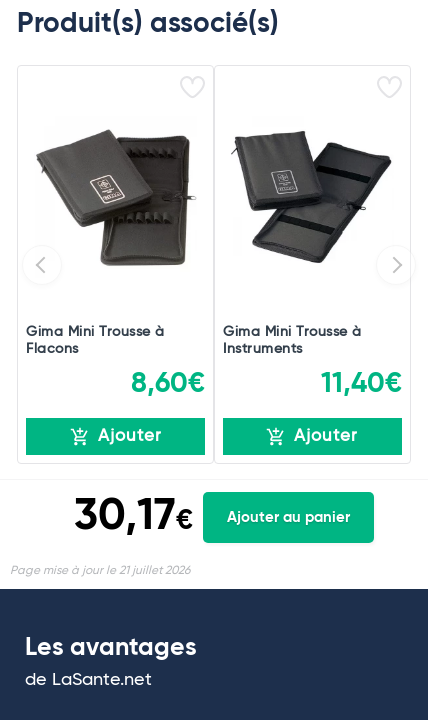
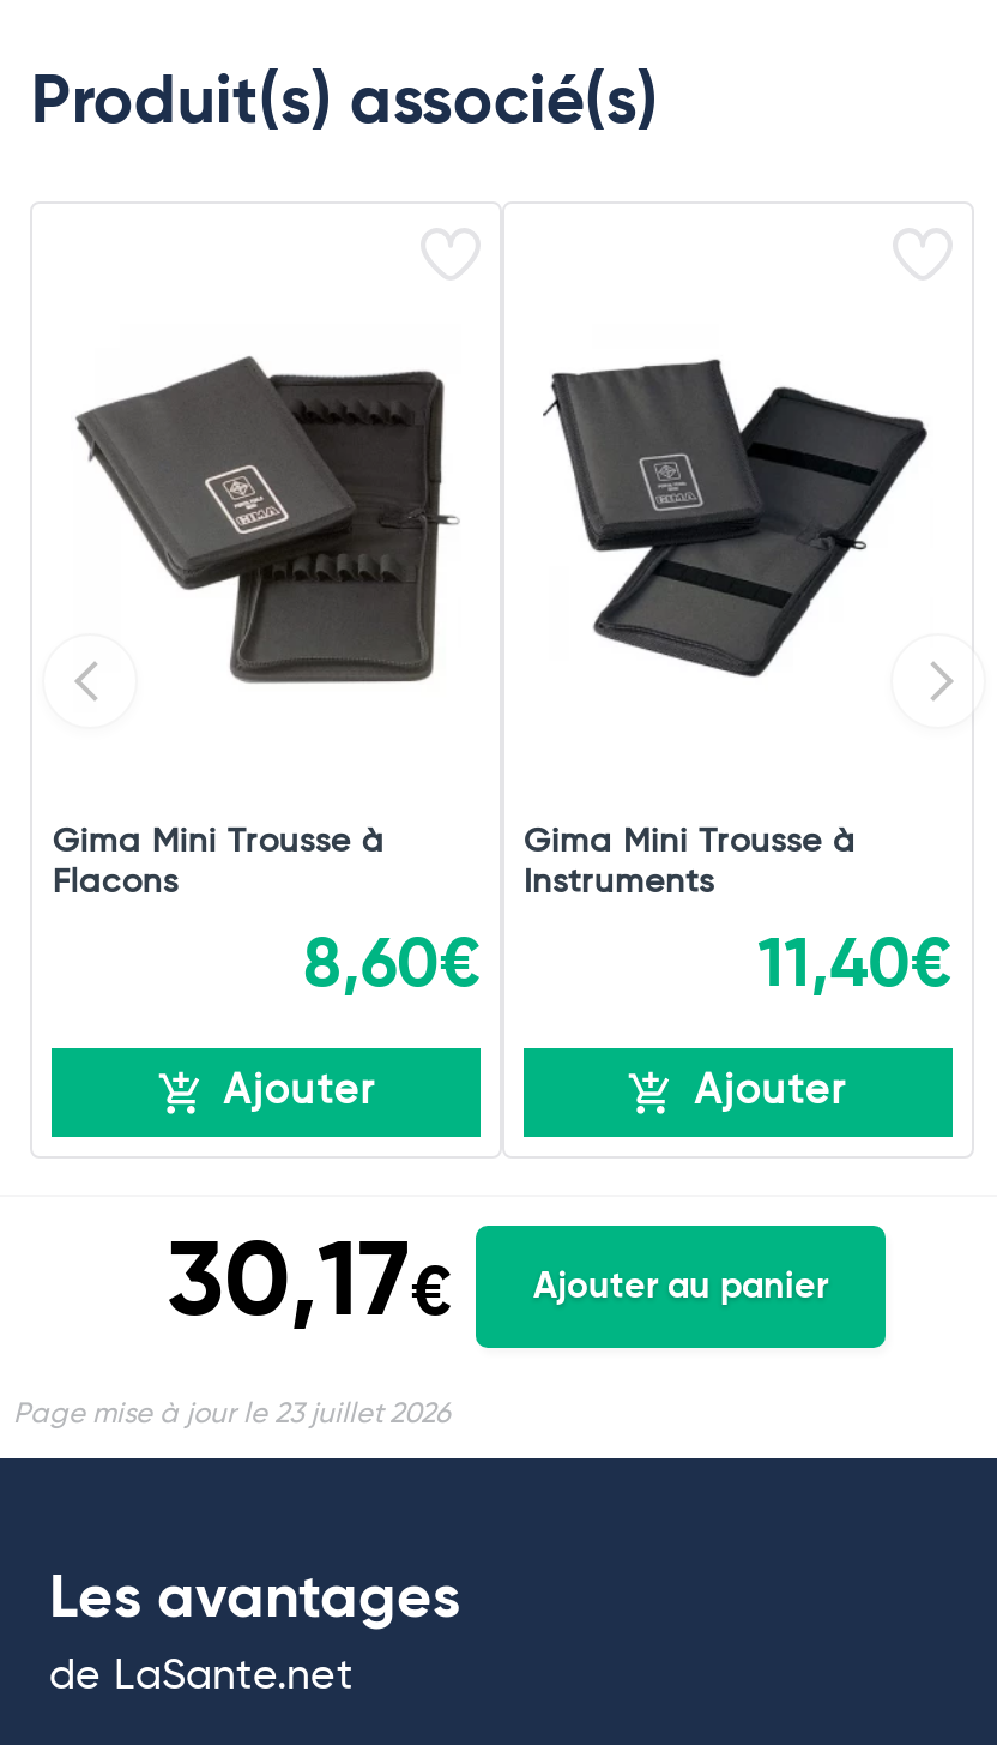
- Page mise à jour le 21 juillet 2026
+ Page mise à jour le 23 juillet 2026
